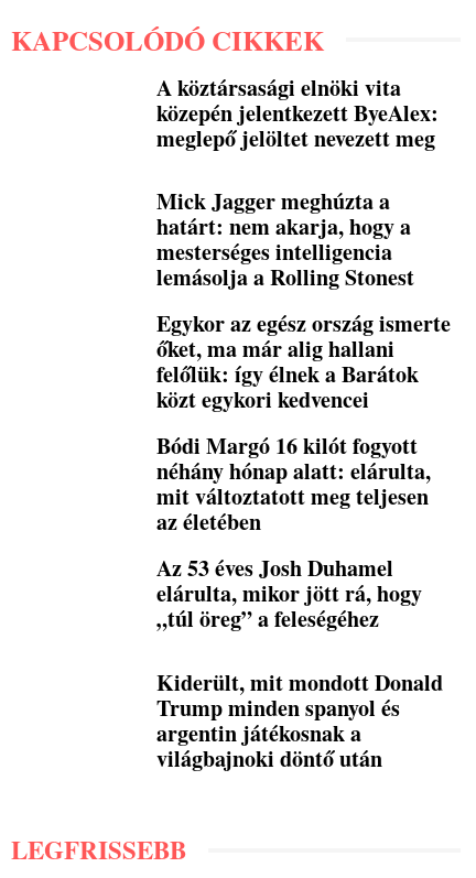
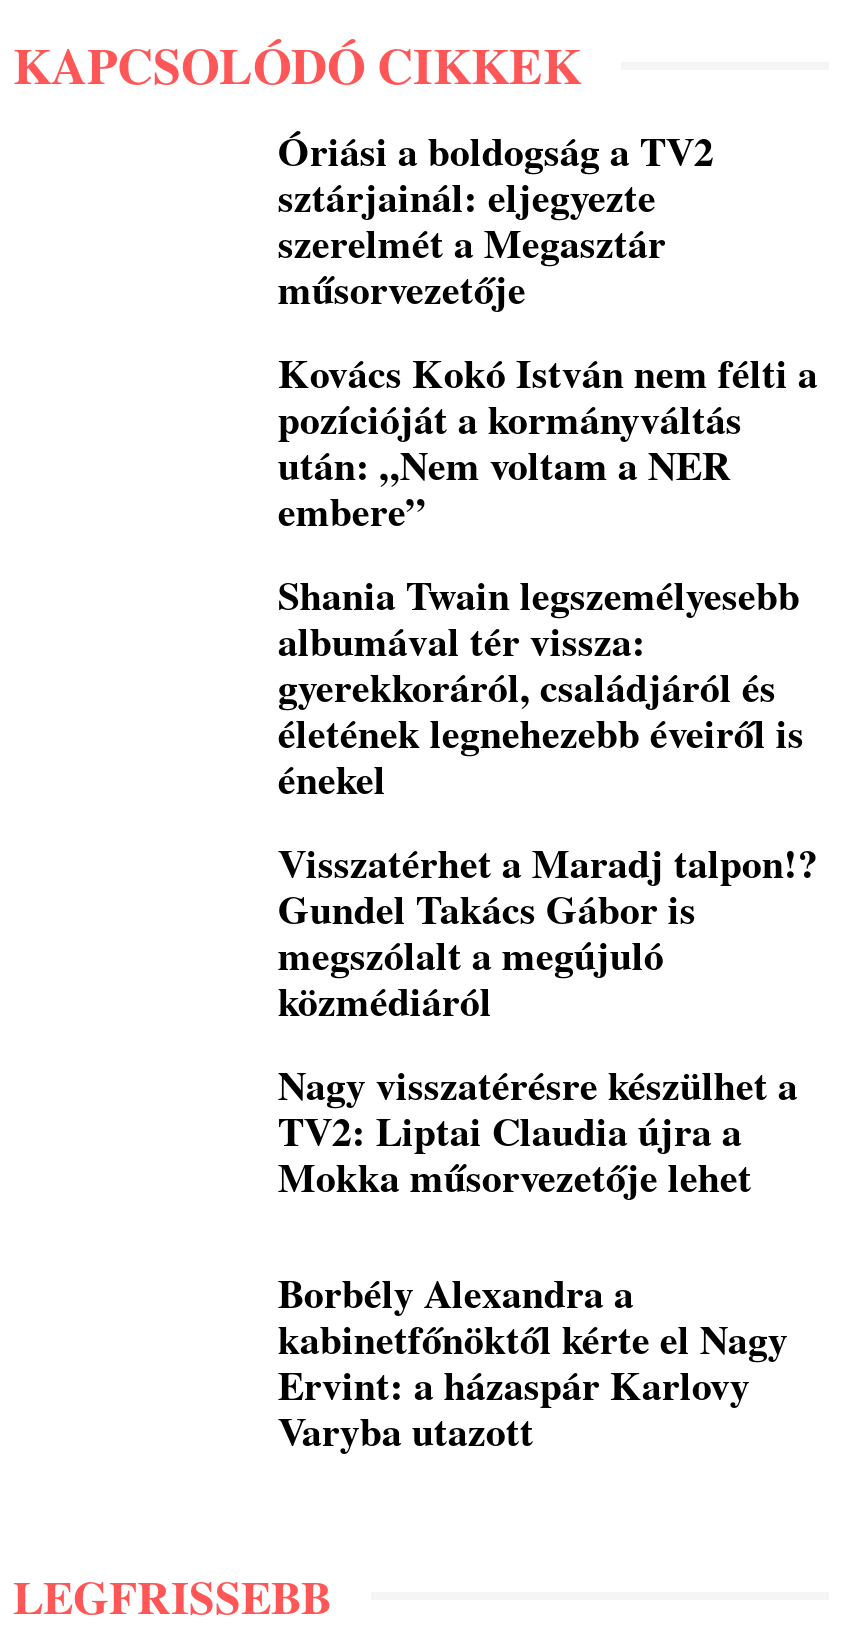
- A köztársasági elnöki vita
- közepén jelentkezett ByeAlex:
- meglepő jelöltet nevezett meg
- Mick Jagger meghúzta a
- határt: nem akarja, hogy a
- mesterséges intelligencia
- lemásolja a Rolling Stonest
- Egykor az egész ország ismerte
- őket, ma már alig hallani
- felőlük: így élnek a Barátok
- közt egykori kedvencei
- Bódi Margó 16 kilót fogyott
- néhány hónap alatt: elárulta,
- mit változtatott meg teljesen
- az életében
- Az 53 éves Josh Duhamel
- elárulta, mikor jött rá, hogy
- „túl öreg” a feleségéhez
- Kiderült, mit mondott Donald
- Trump minden spanyol és
- argentin játékosnak a
- világbajnoki döntő után
+ Óriási a boldogság a TV2
+ sztárjainál: eljegyezte
+ szerelmét a Megasztár
+ műsorvezetője
+ Kovács Kokó István nem félti a
+ pozícióját a kormányváltás
+ után: „Nem voltam a NER
+ embere”
+ Shania Twain legszemélyesebb
+ albumával tér vissza:
+ gyerekkoráról, családjáról és
+ életének legnehezebb éveiről is
+ énekel
+ Visszatérhet a Maradj talpon!?
+ Gundel Takács Gábor is
+ megszólalt a megújuló
+ közmédiáról
+ Nagy visszatérésre készülhet a
+ TV2: Liptai Claudia újra a
+ Mokka műsorvezetője lehet
+ Borbély Alexandra a
+ kabinetfőnöktől kérte el Nagy
+ Ervint: a házaspár Karlovy
+ Varyba utazott
